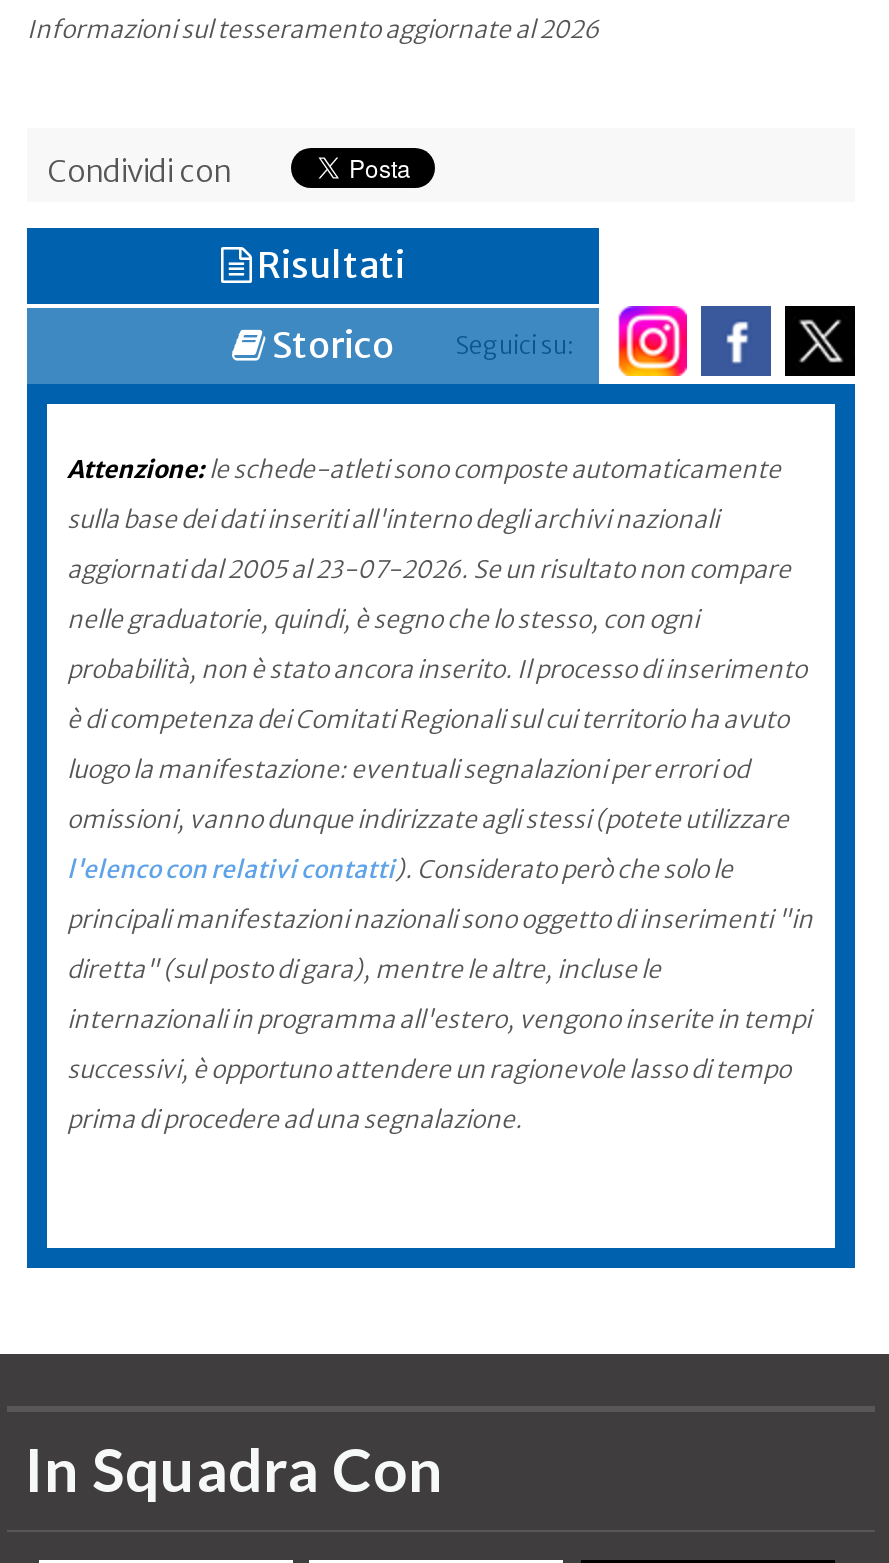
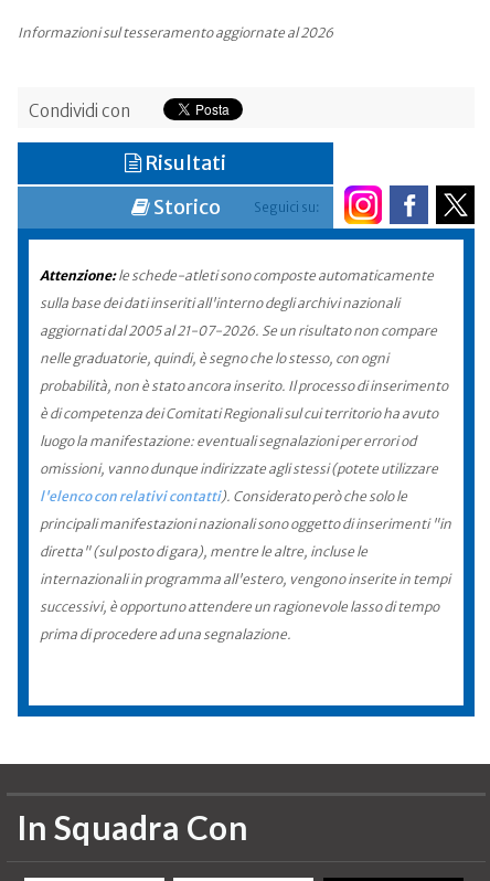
- aggiornati dal 2005 al 23-07-2026. Se un risultato non compare
+ aggiornati dal 2005 al 21-07-2026. Se un risultato non compare
